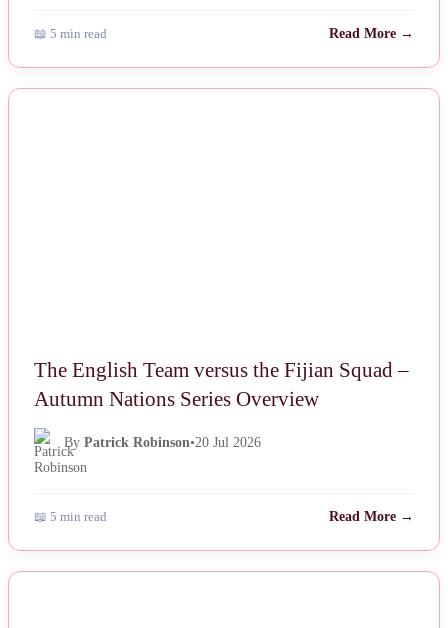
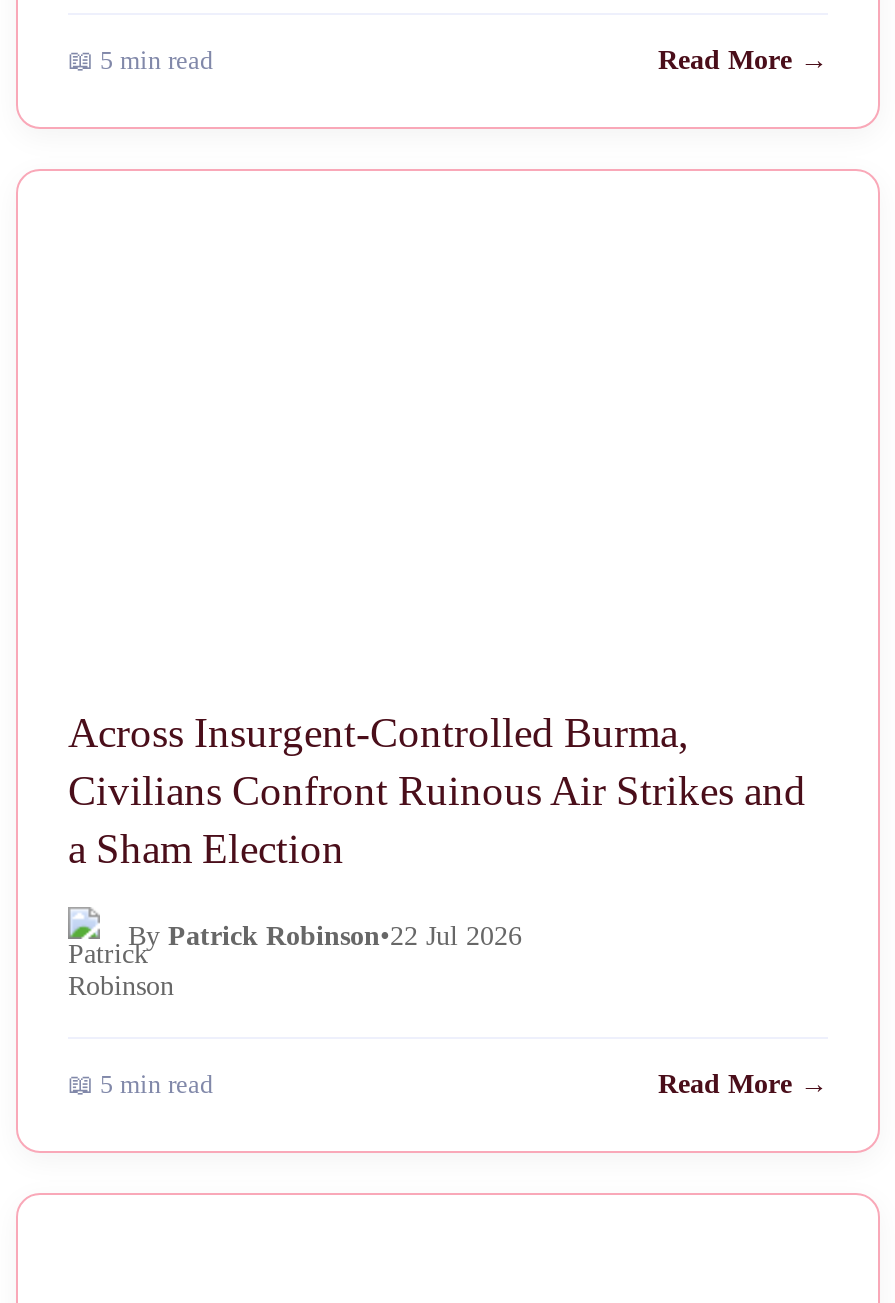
- The English Team versus the Fijian Squad –
- Autumn Nations Series Overview
+ Across Insurgent-Controlled Burma,
+ Civilians Confront Ruinous Air Strikes and
+ a Sham Election

- By Patrick Robinson•20 Jul 2026
+ By Patrick Robinson•22 Jul 2026
